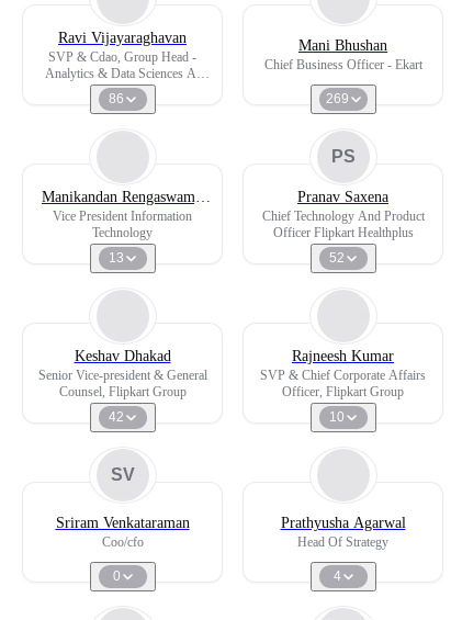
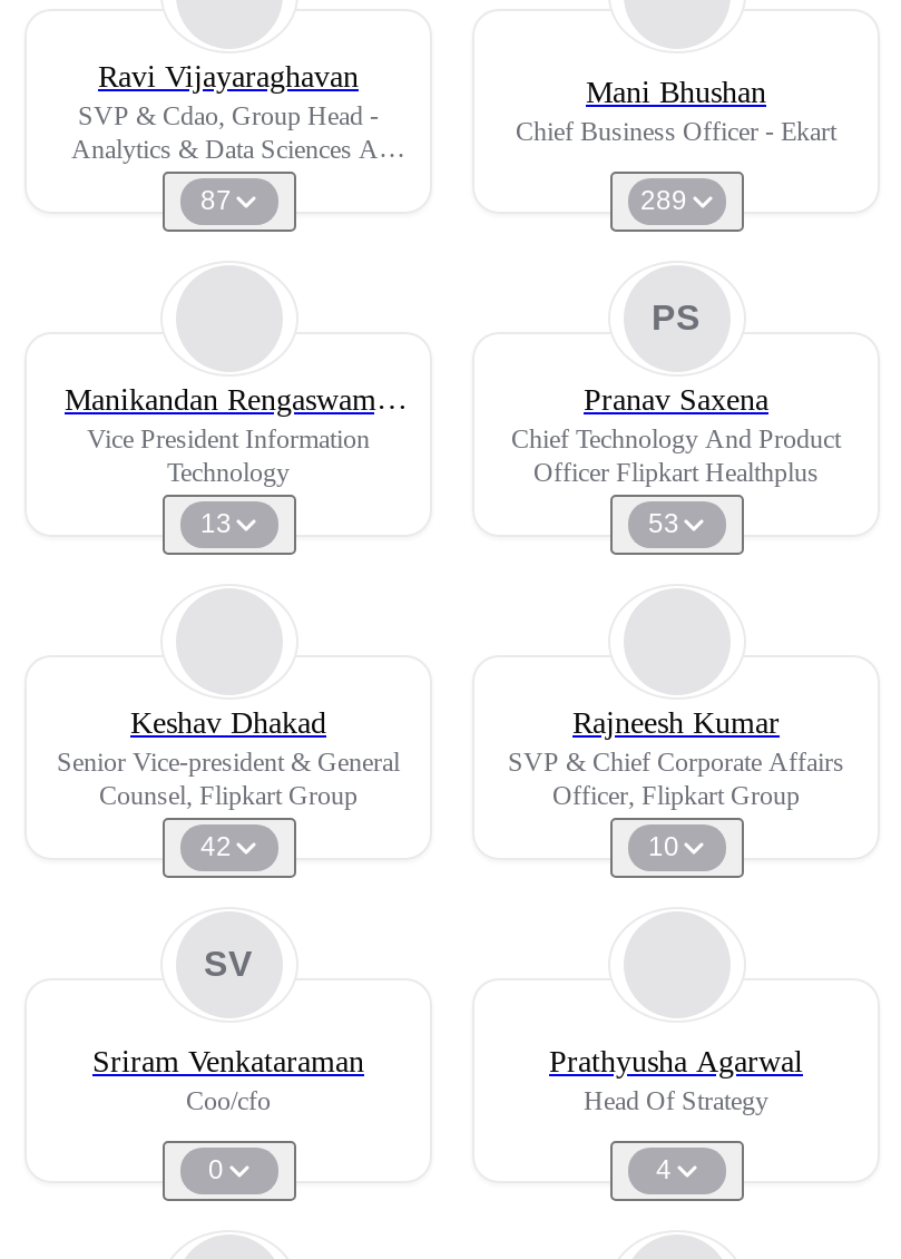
- 86
+ 87

- 269
+ 289

- 52
+ 53
